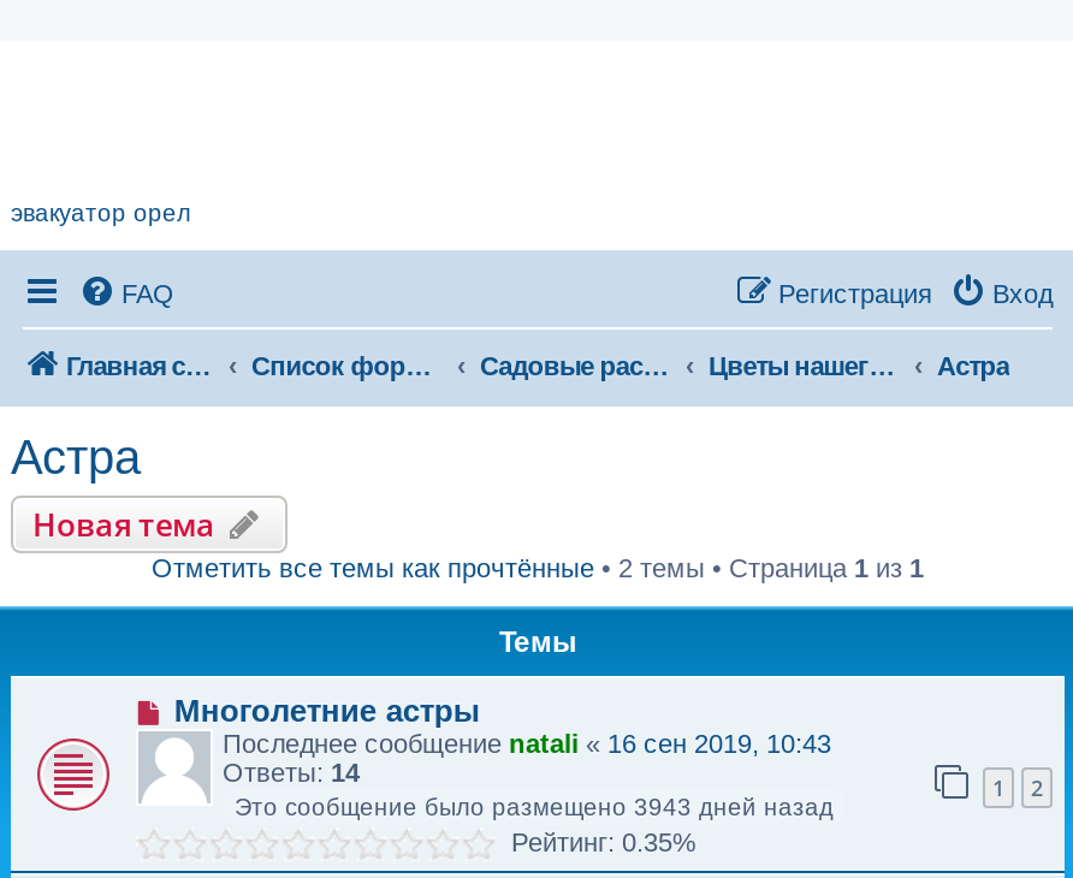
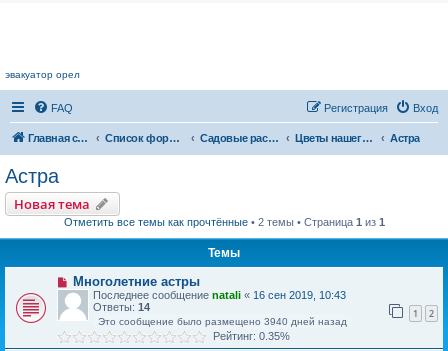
- Это сообщение было размещено 3943 дней назад
+ Это сообщение было размещено 3940 дней назад
